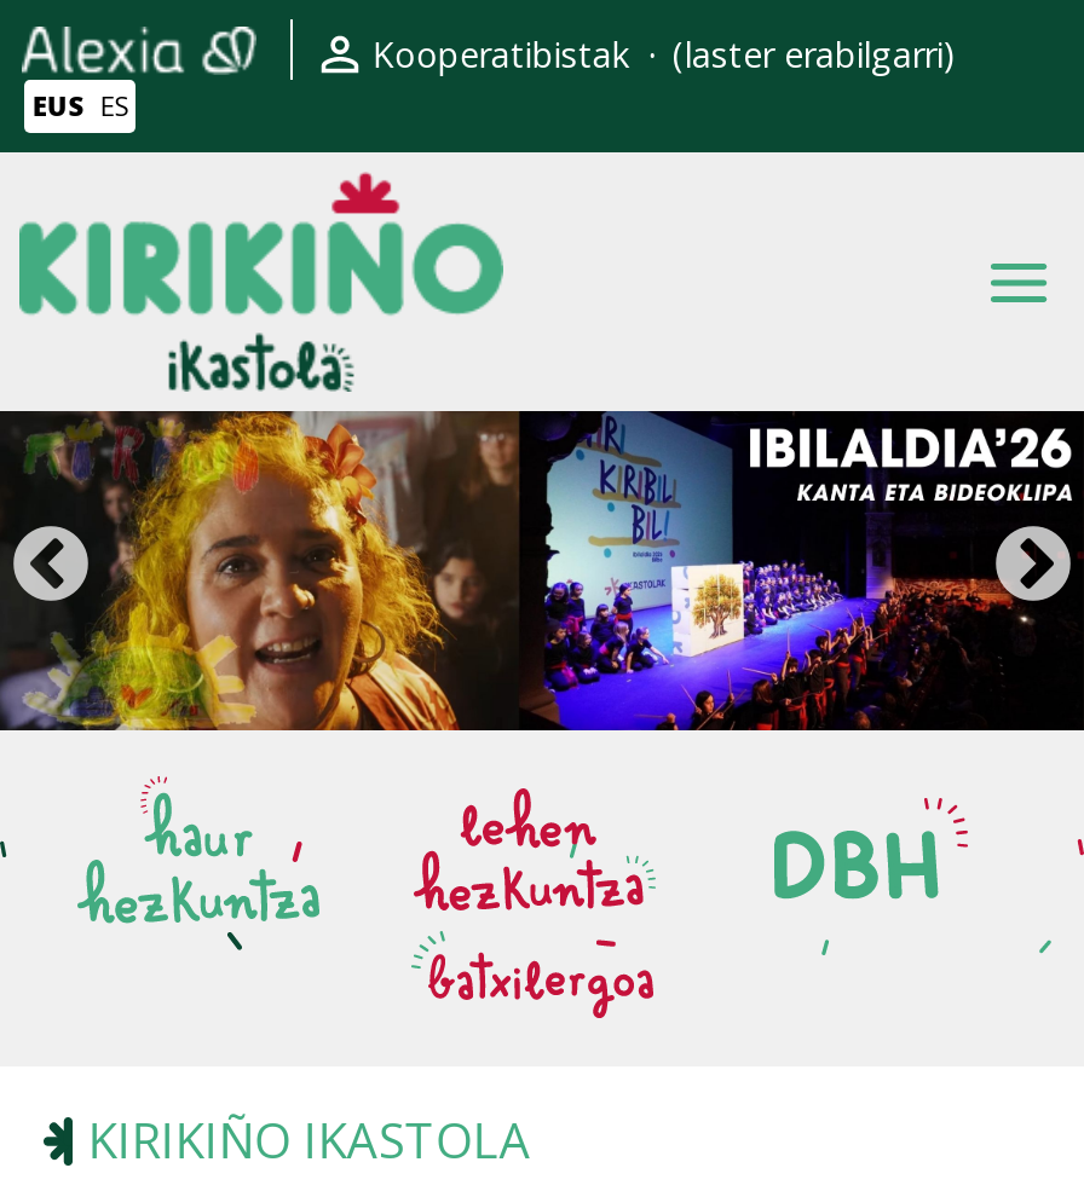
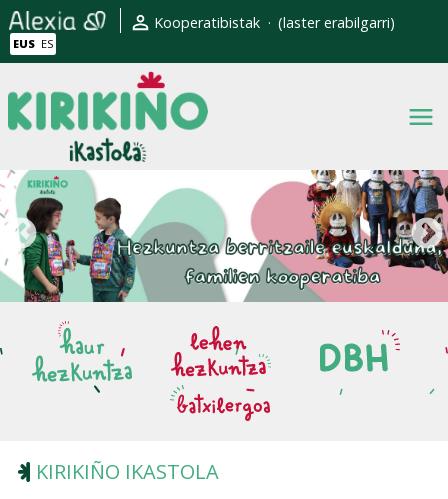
- [image]
+ [image]
